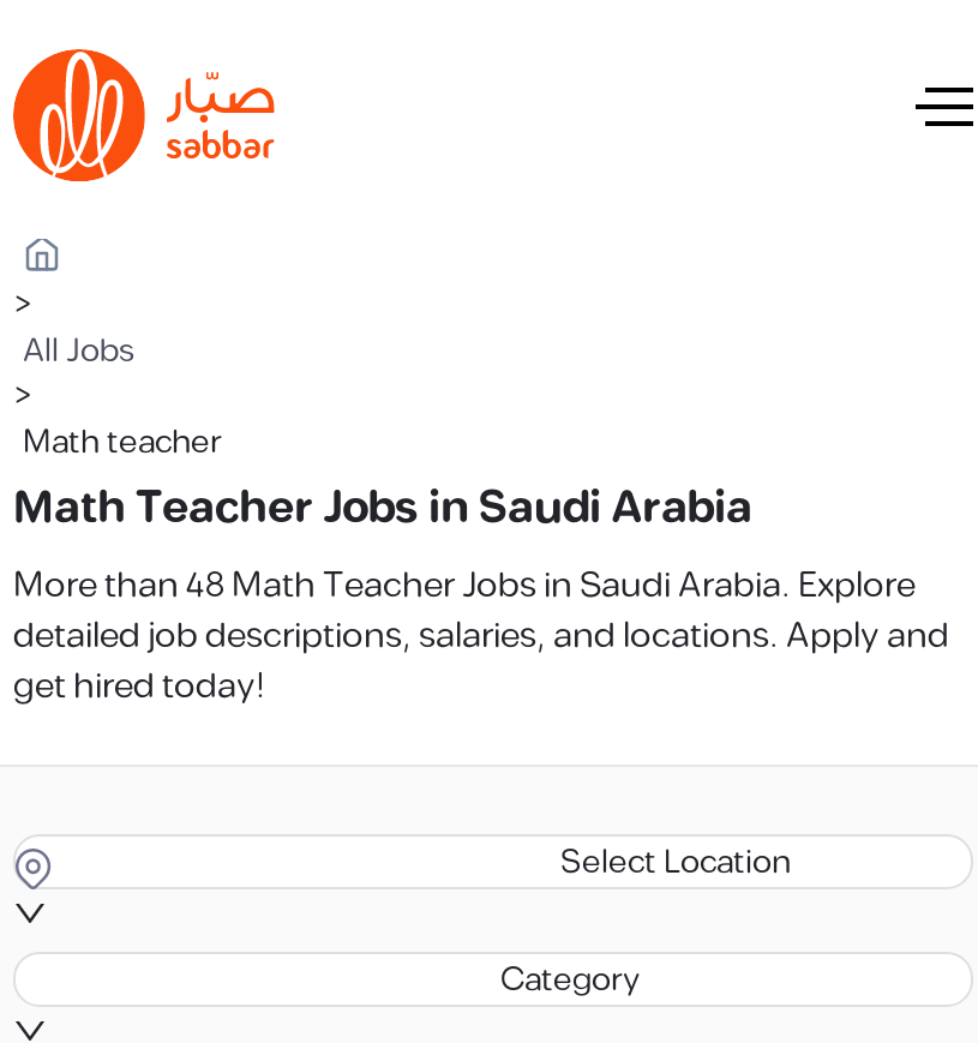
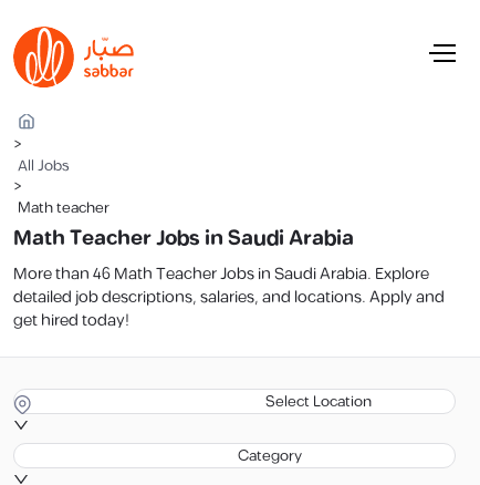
- More than 48 Math Teacher Jobs in Saudi Arabia. Explore
+ More than 46 Math Teacher Jobs in Saudi Arabia. Explore
